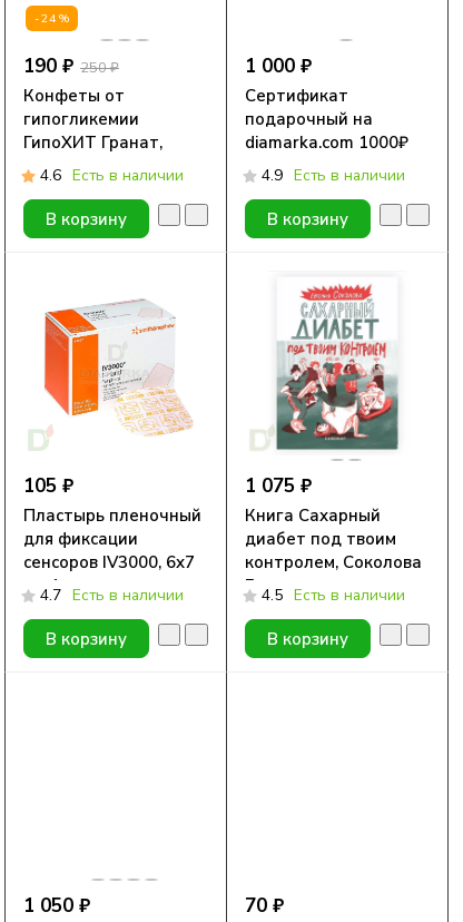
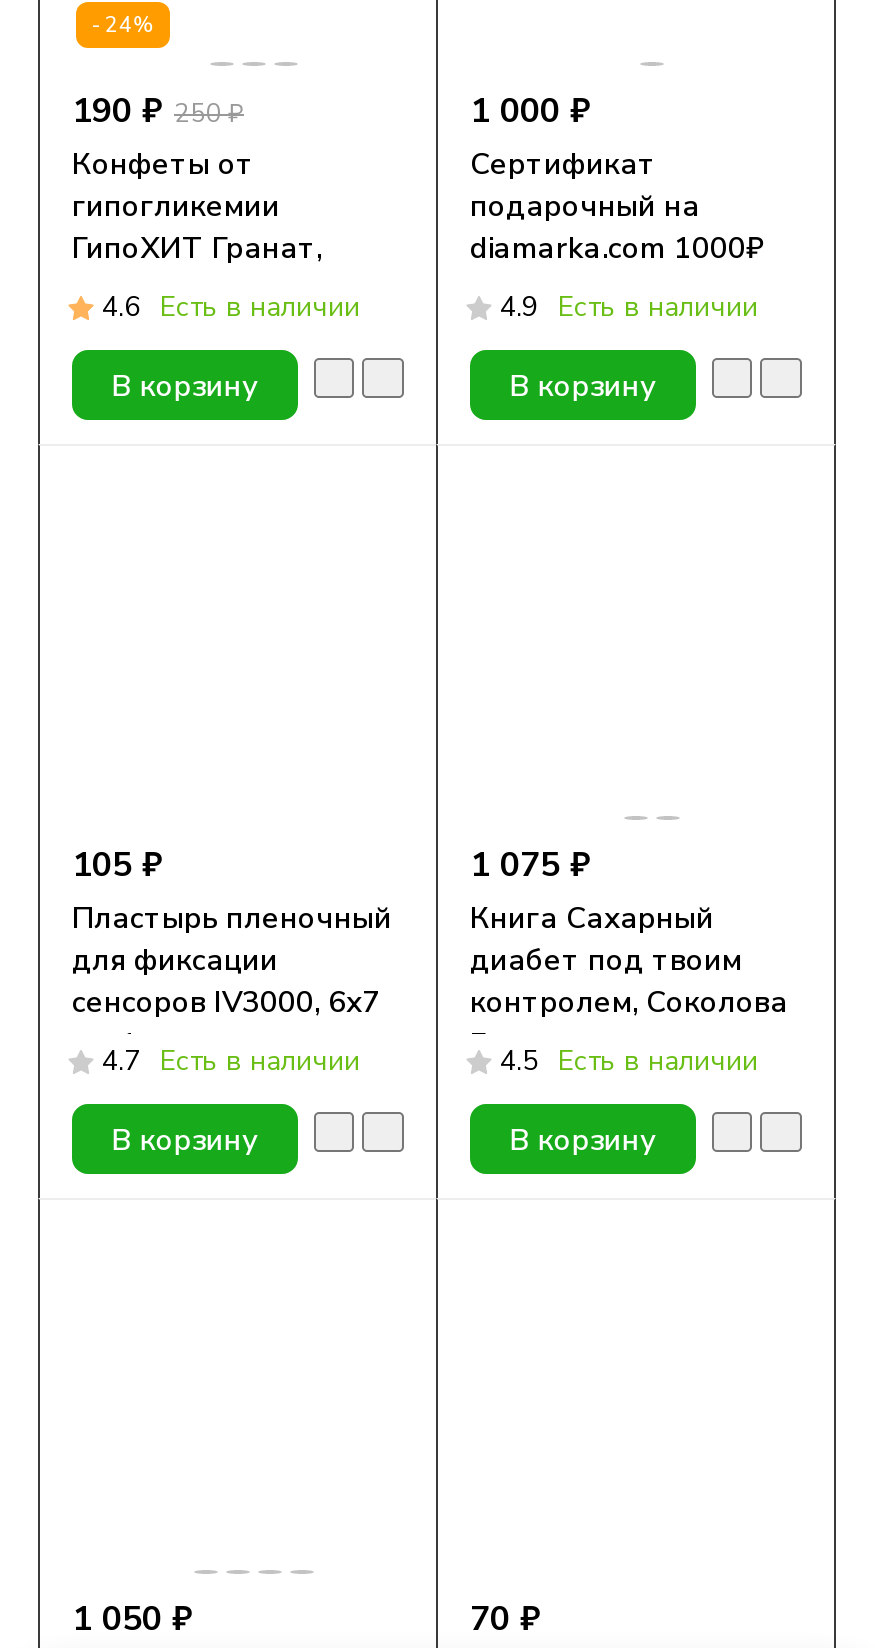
- [image]

- [image]
